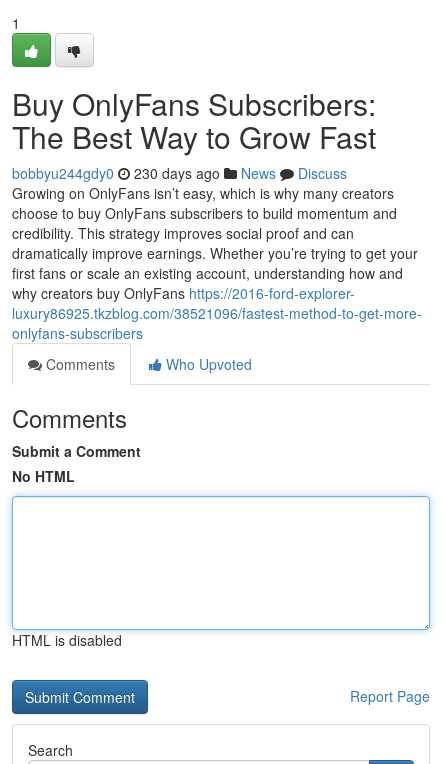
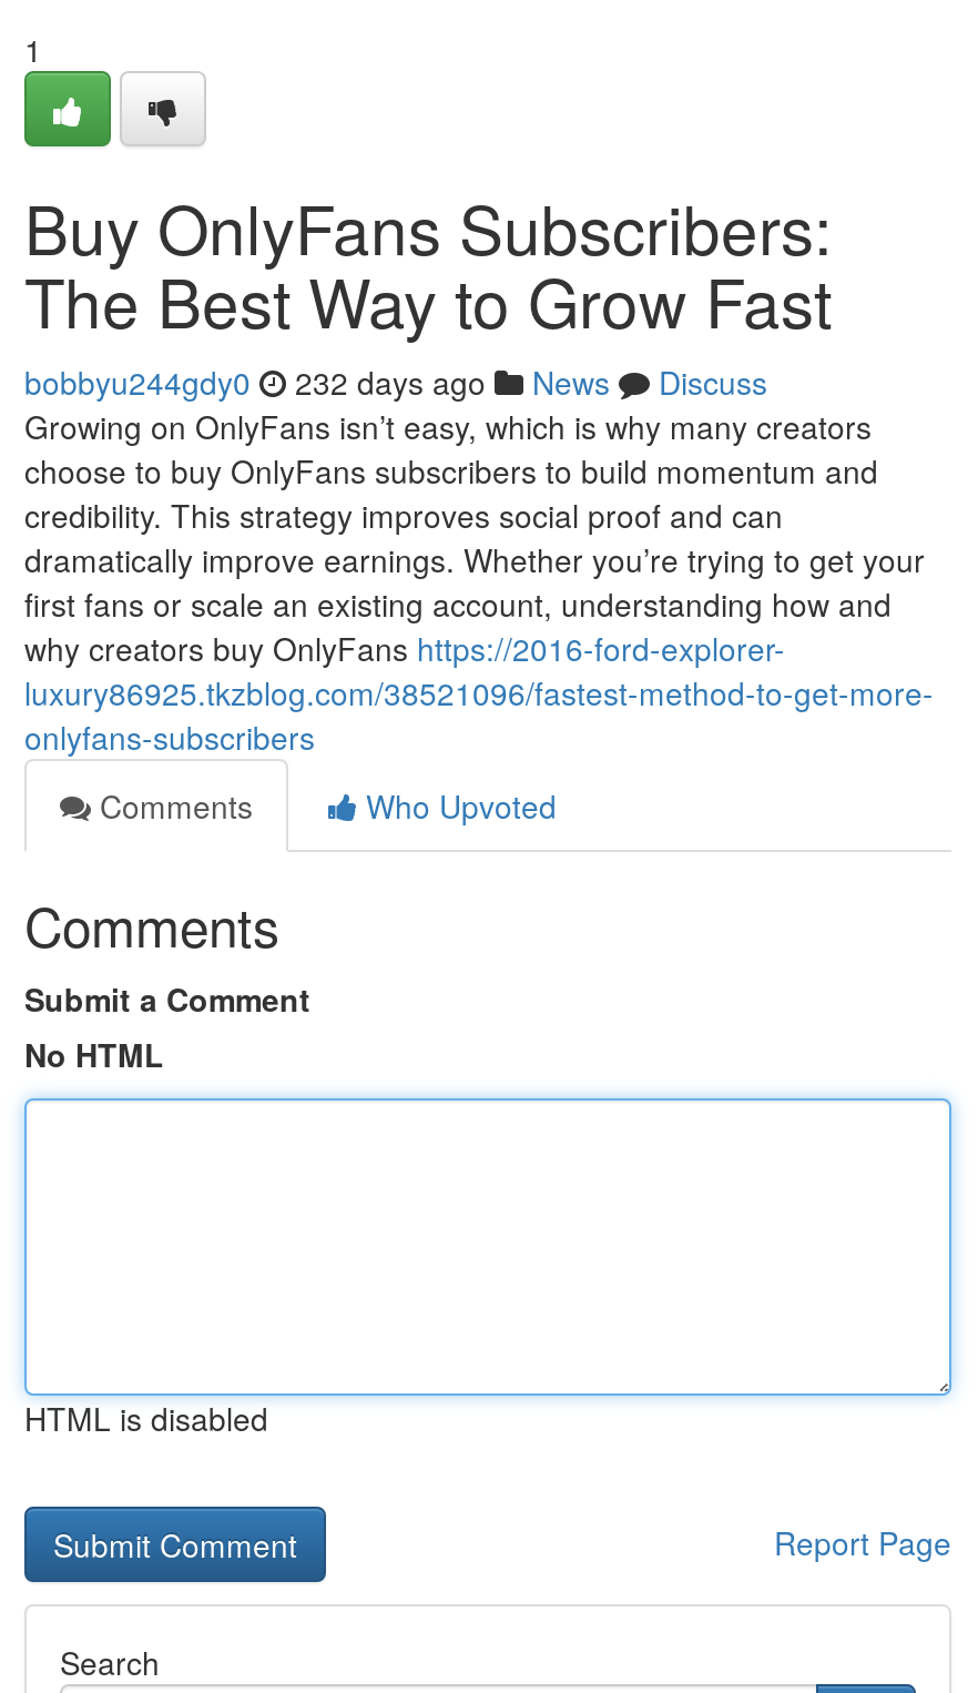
- bobbyu244gdy0 230 days ago News Discuss
+ bobbyu244gdy0 232 days ago News Discuss
